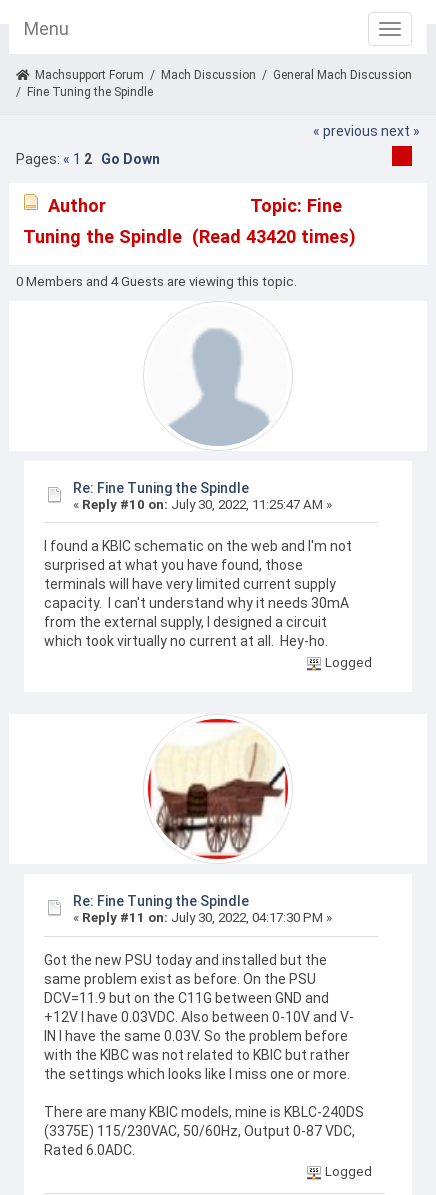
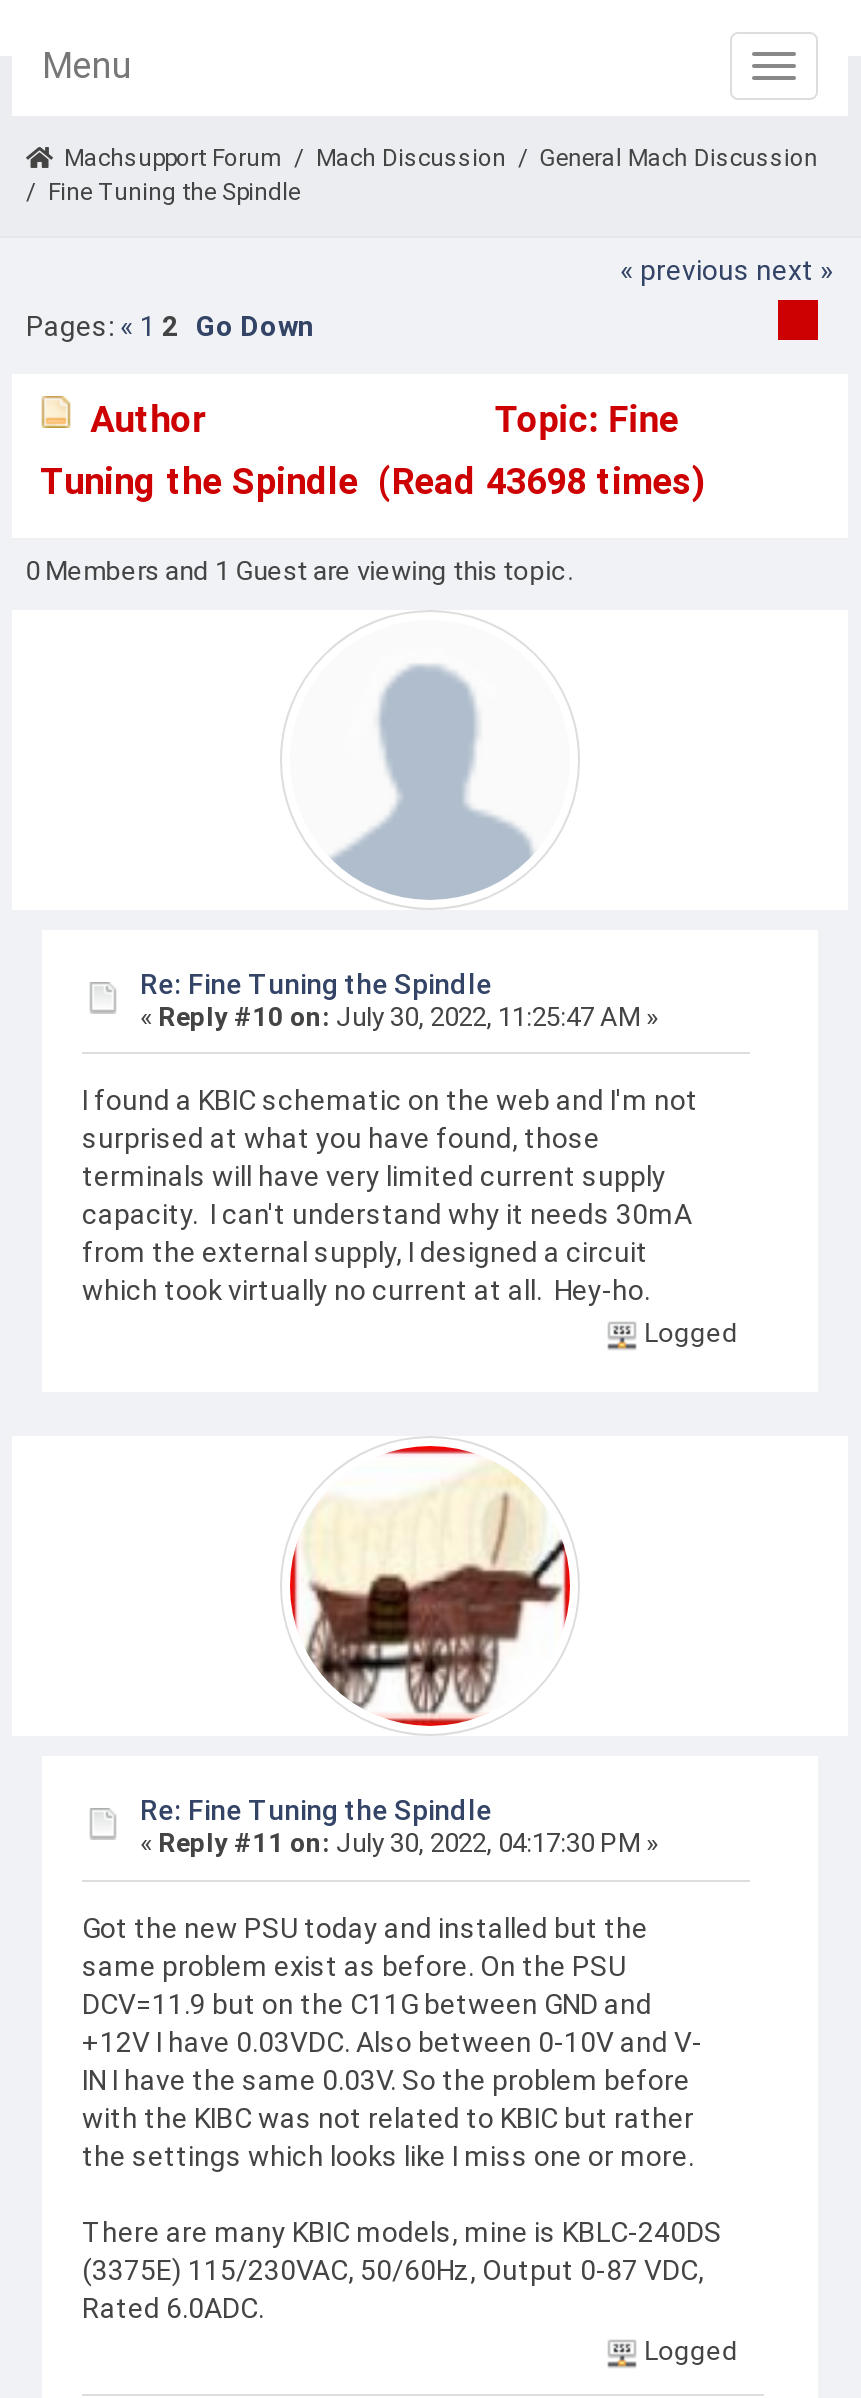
- Tuning the Spindle (Read 43420 times)
+ Tuning the Spindle (Read 43698 times)

- 0 Members and 4 Guests are viewing this topic.
+ 0 Members and 1 Guest are viewing this topic.
